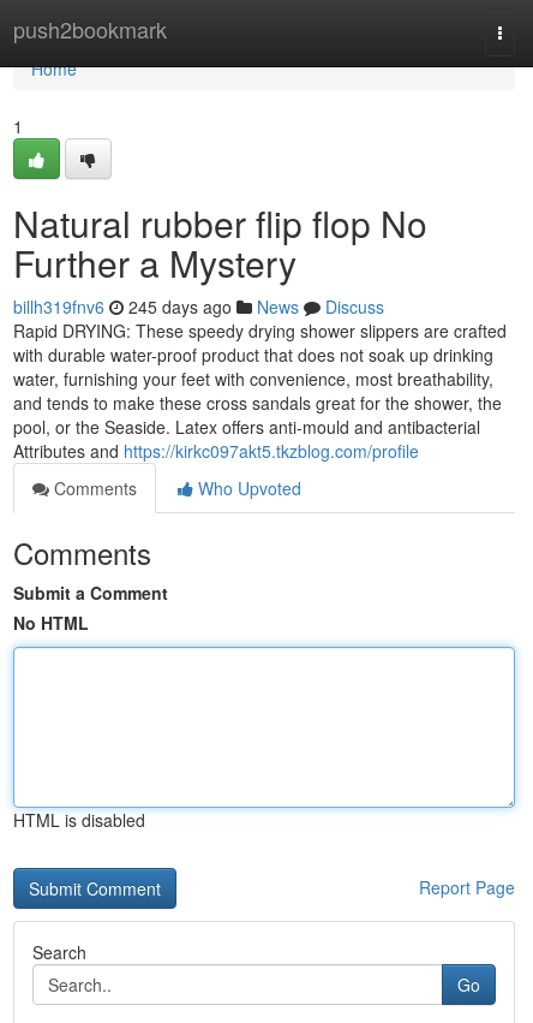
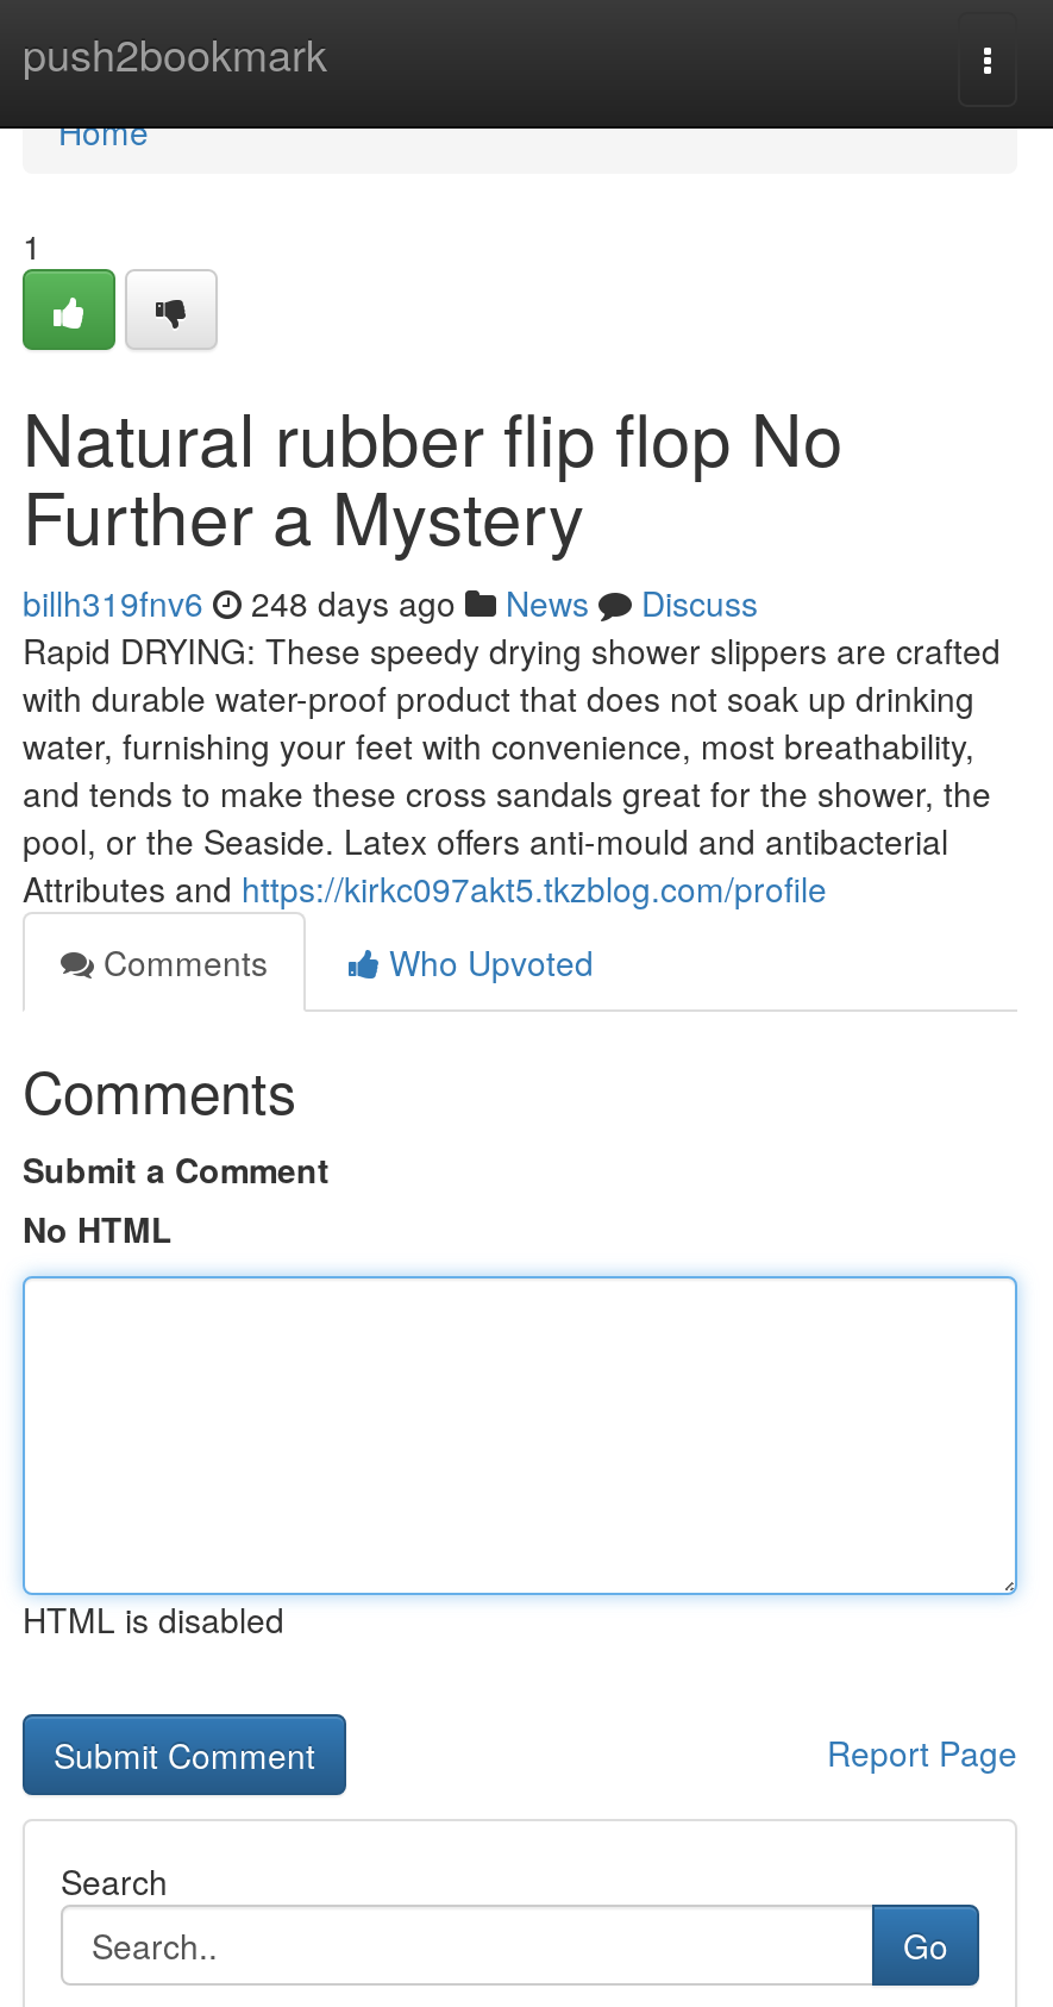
- billh319fnv6 245 days ago News Discuss
+ billh319fnv6 248 days ago News Discuss
